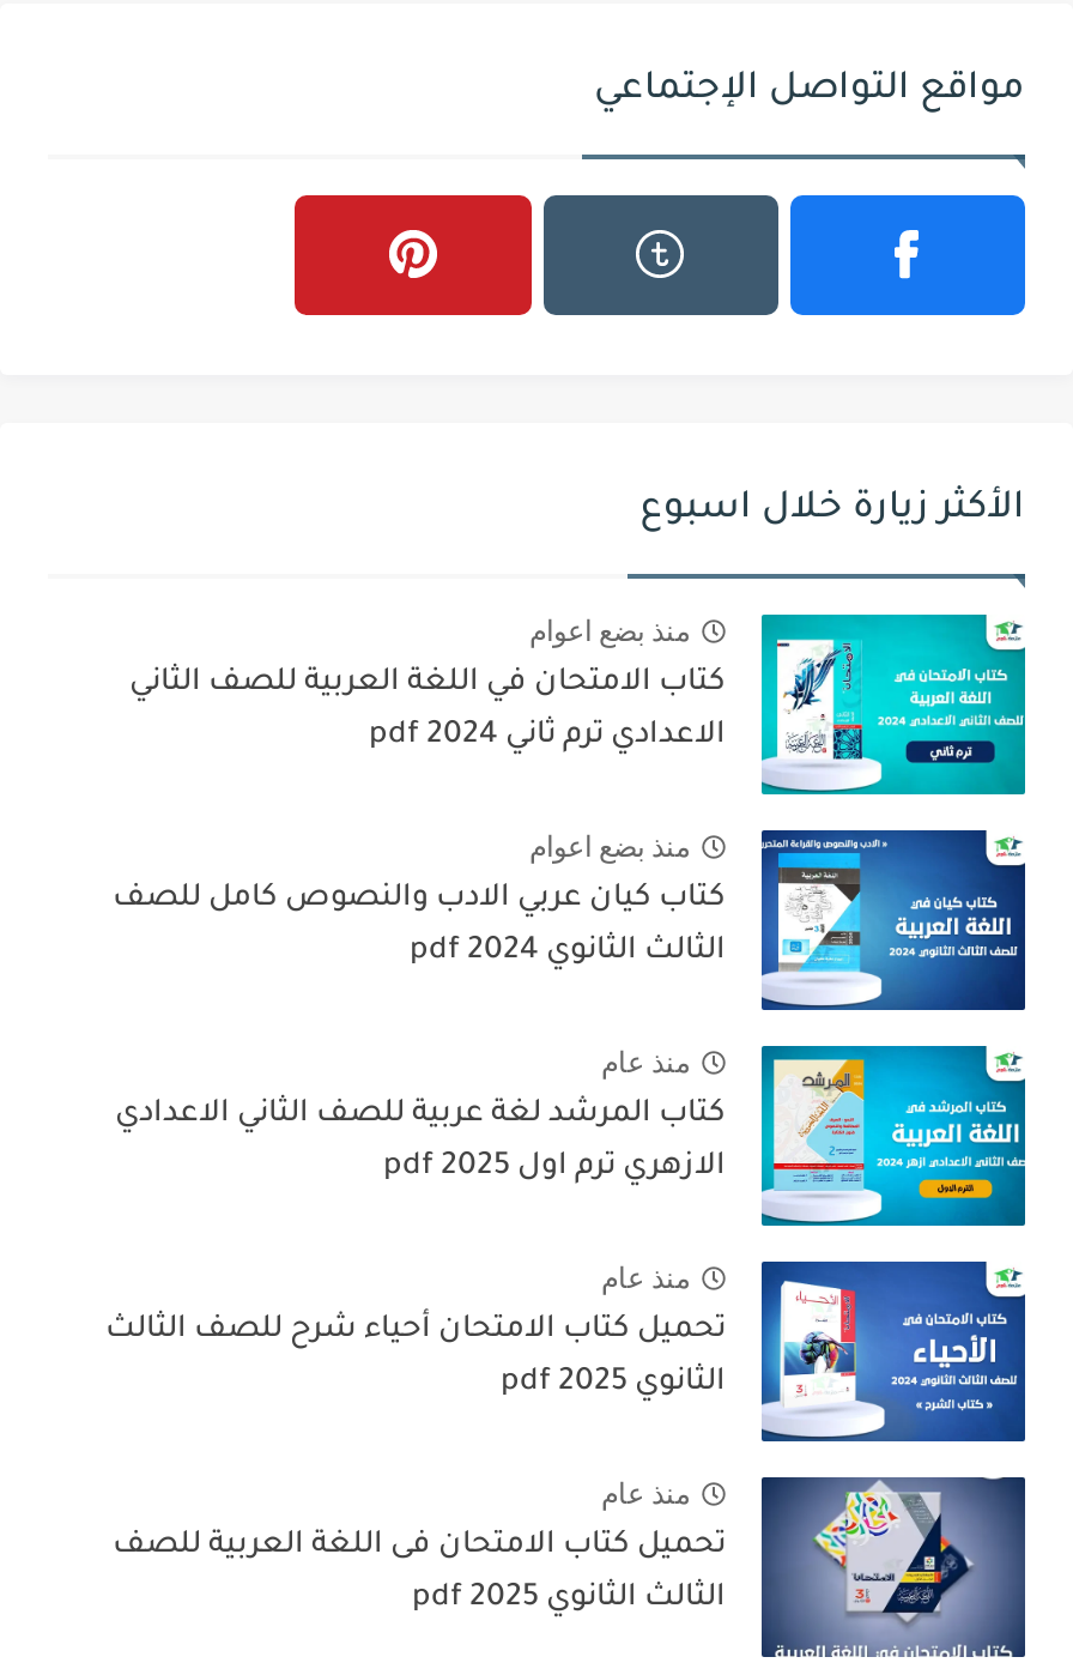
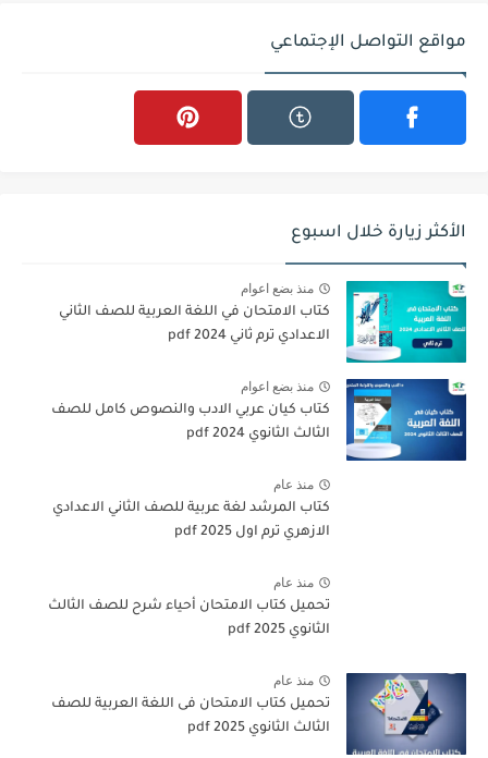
- [image]

- [image]
